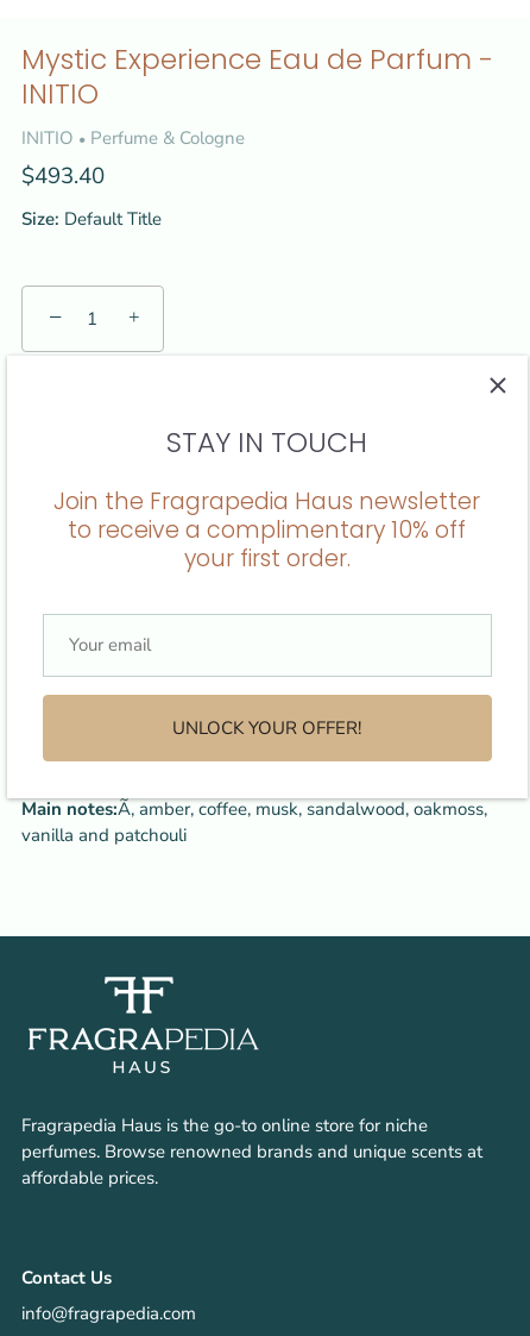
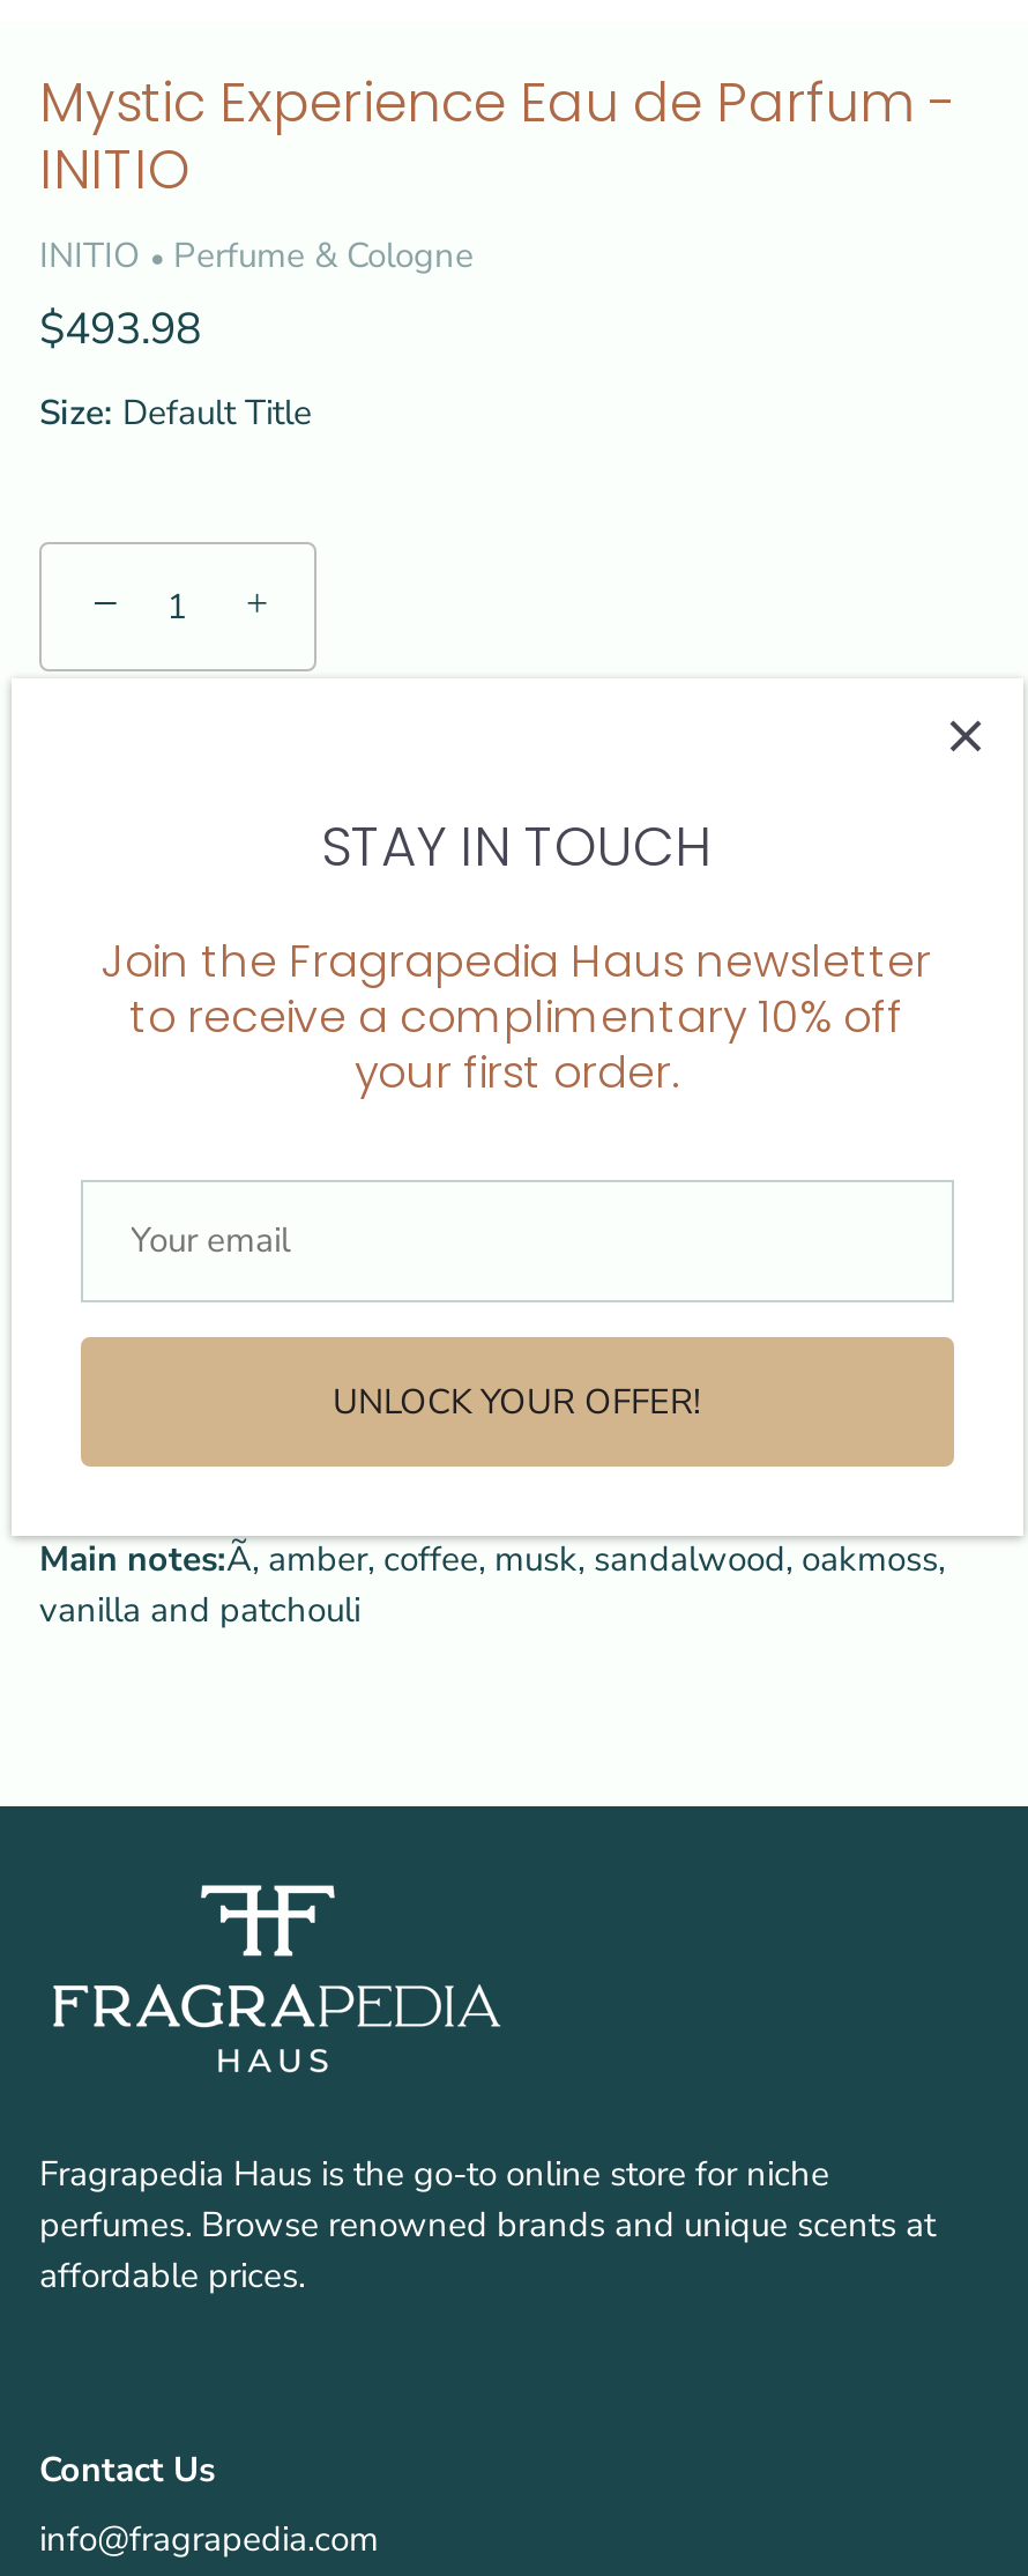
- $493.40
+ $493.98
